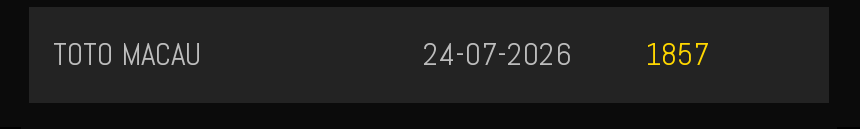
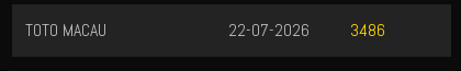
- 24-07-2026
+ 22-07-2026

- 1857
+ 3486
